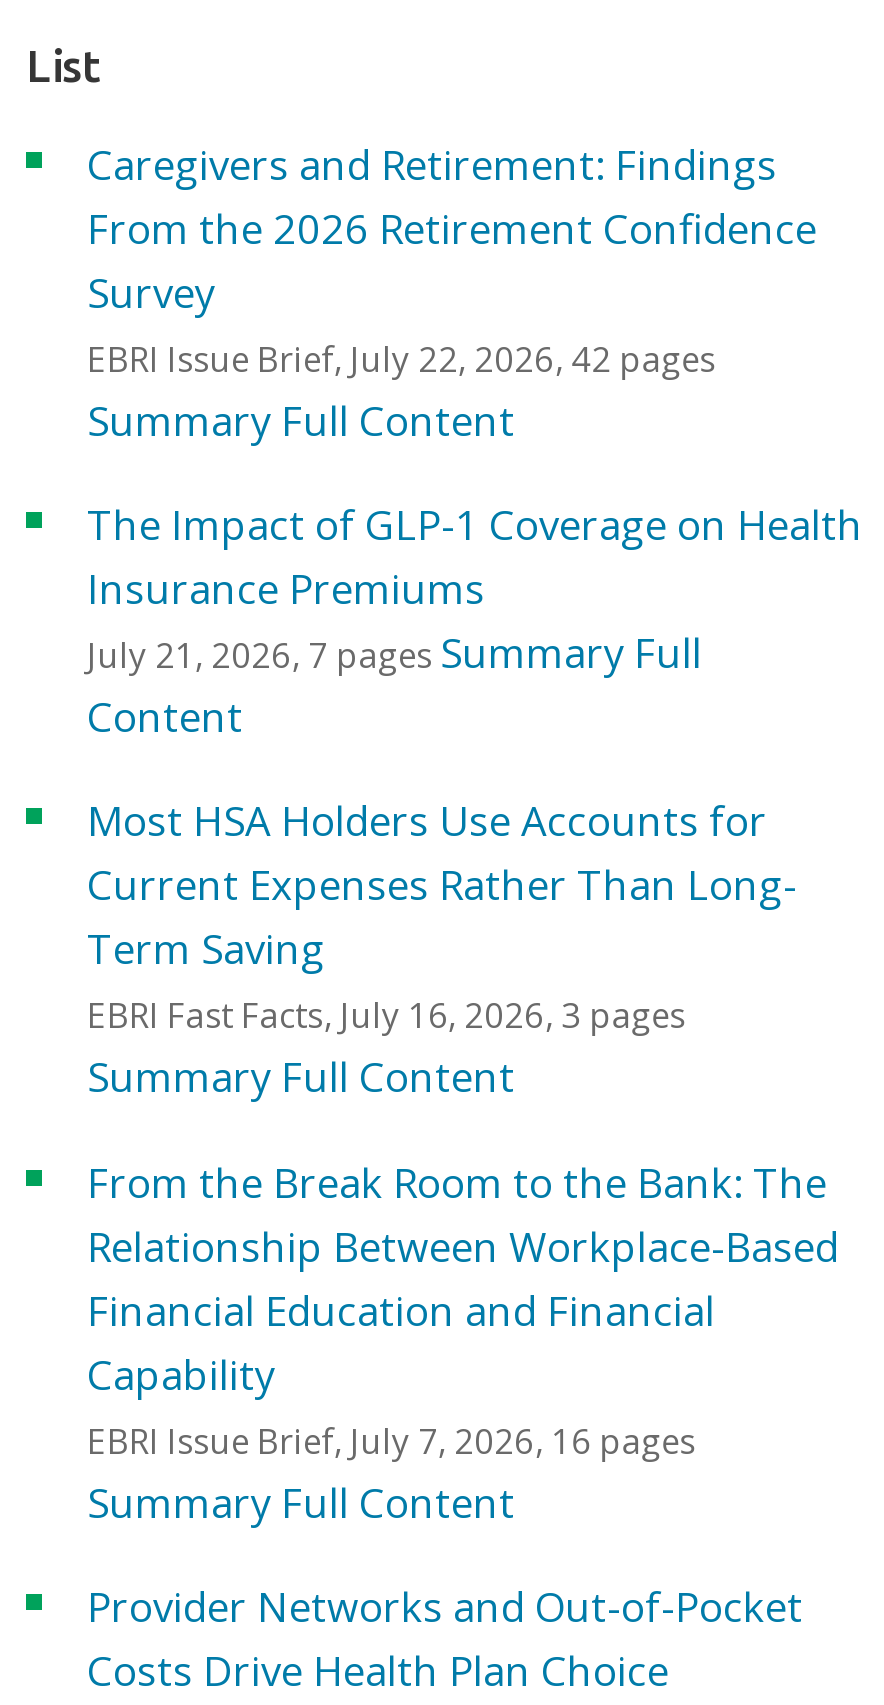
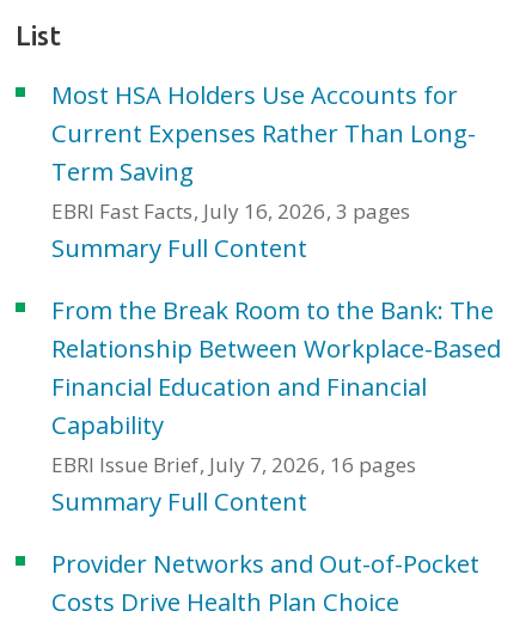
- Caregivers and Retirement: Findings
- From the 2026 Retirement Confidence
- Survey
- EBRI Issue Brief July 22, 2026 42 pages
- Summary Full Content
- The Impact of GLP-1 Coverage on Health
- Insurance Premiums
- July 21, 2026 7 pages Summary Full
- Content
